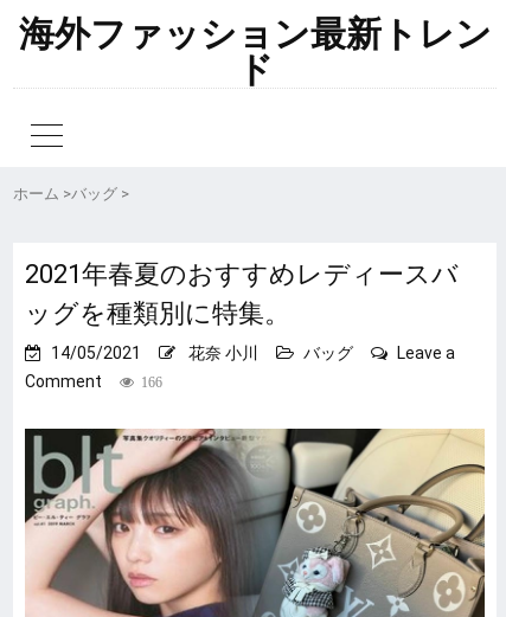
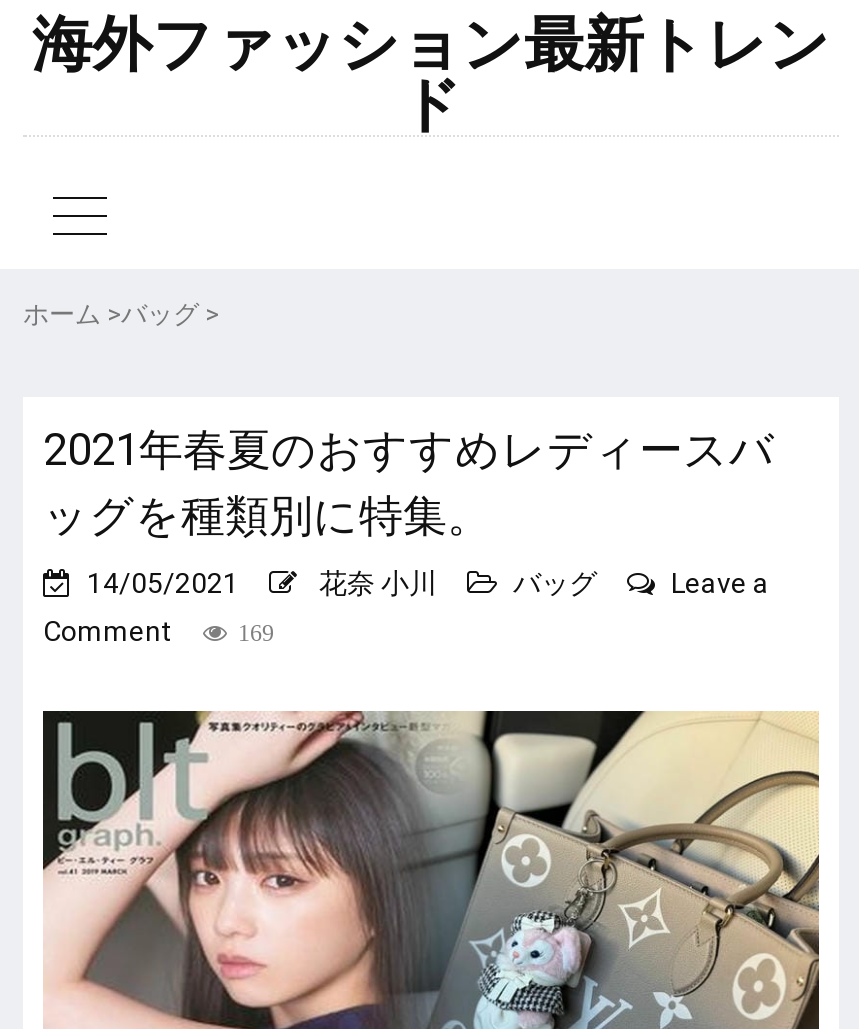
- 166
+ 169
